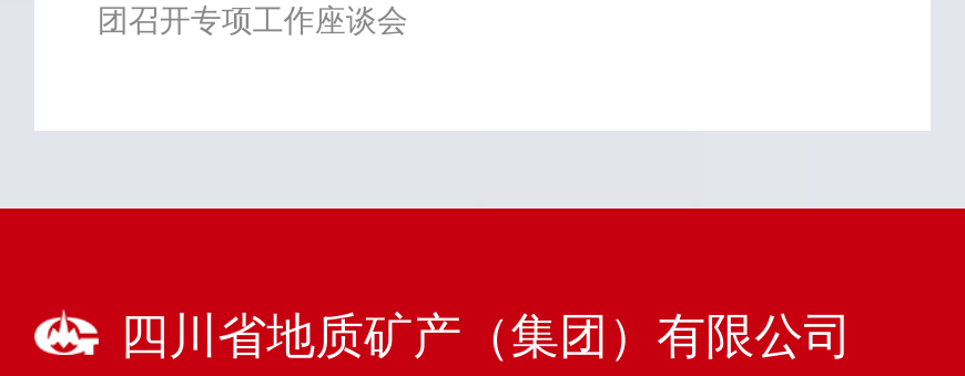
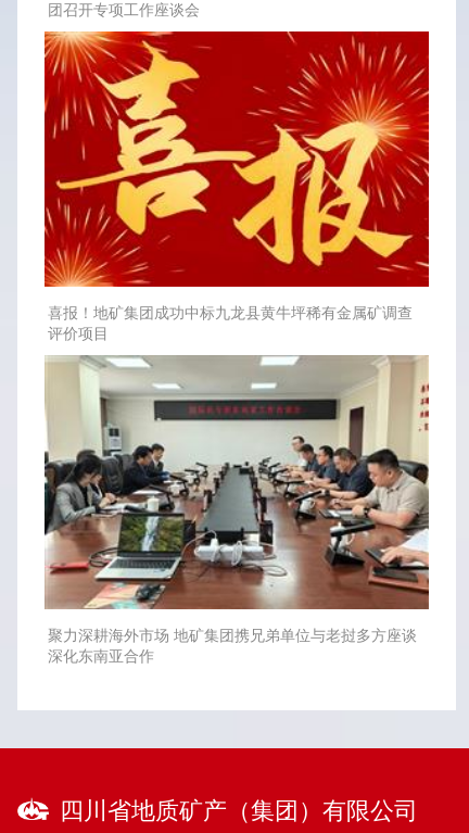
+ [image]
+ 喜报！地矿集团成功中标九龙县黄牛坪稀有金属矿调查
+ 评价项目

+ [image]
+ 聚力深耕海外市场 地矿集团携兄弟单位与老挝多方座谈
+ 深化东南亚合作
